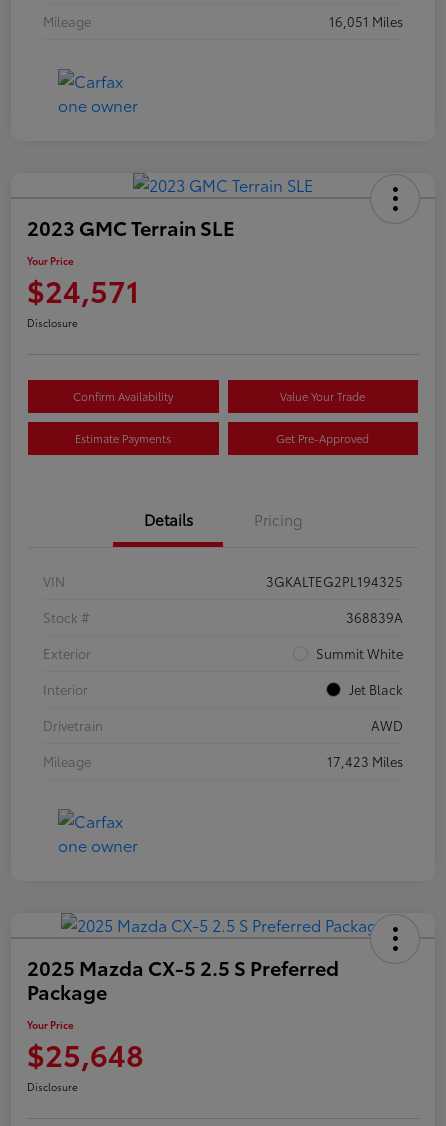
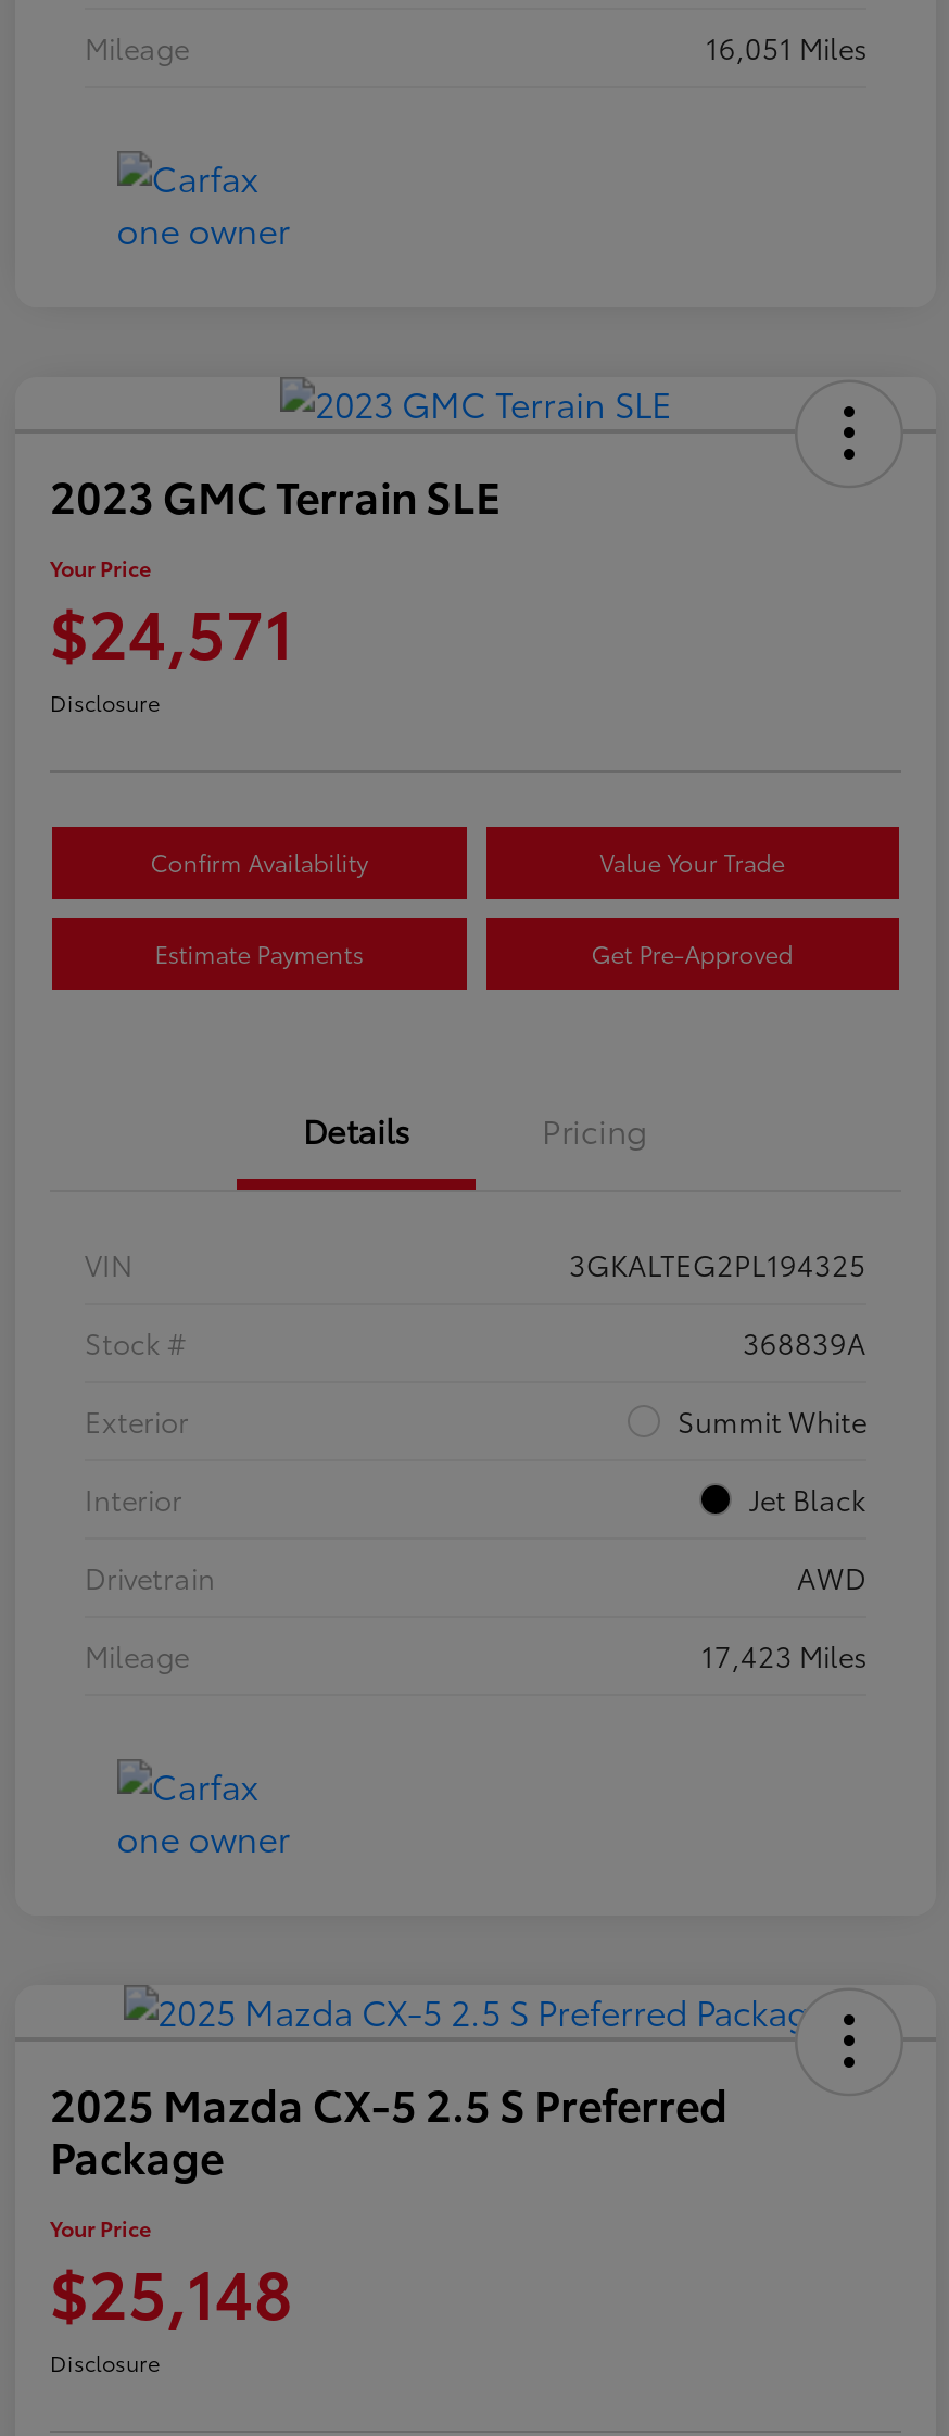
- $25,648
+ $25,148
